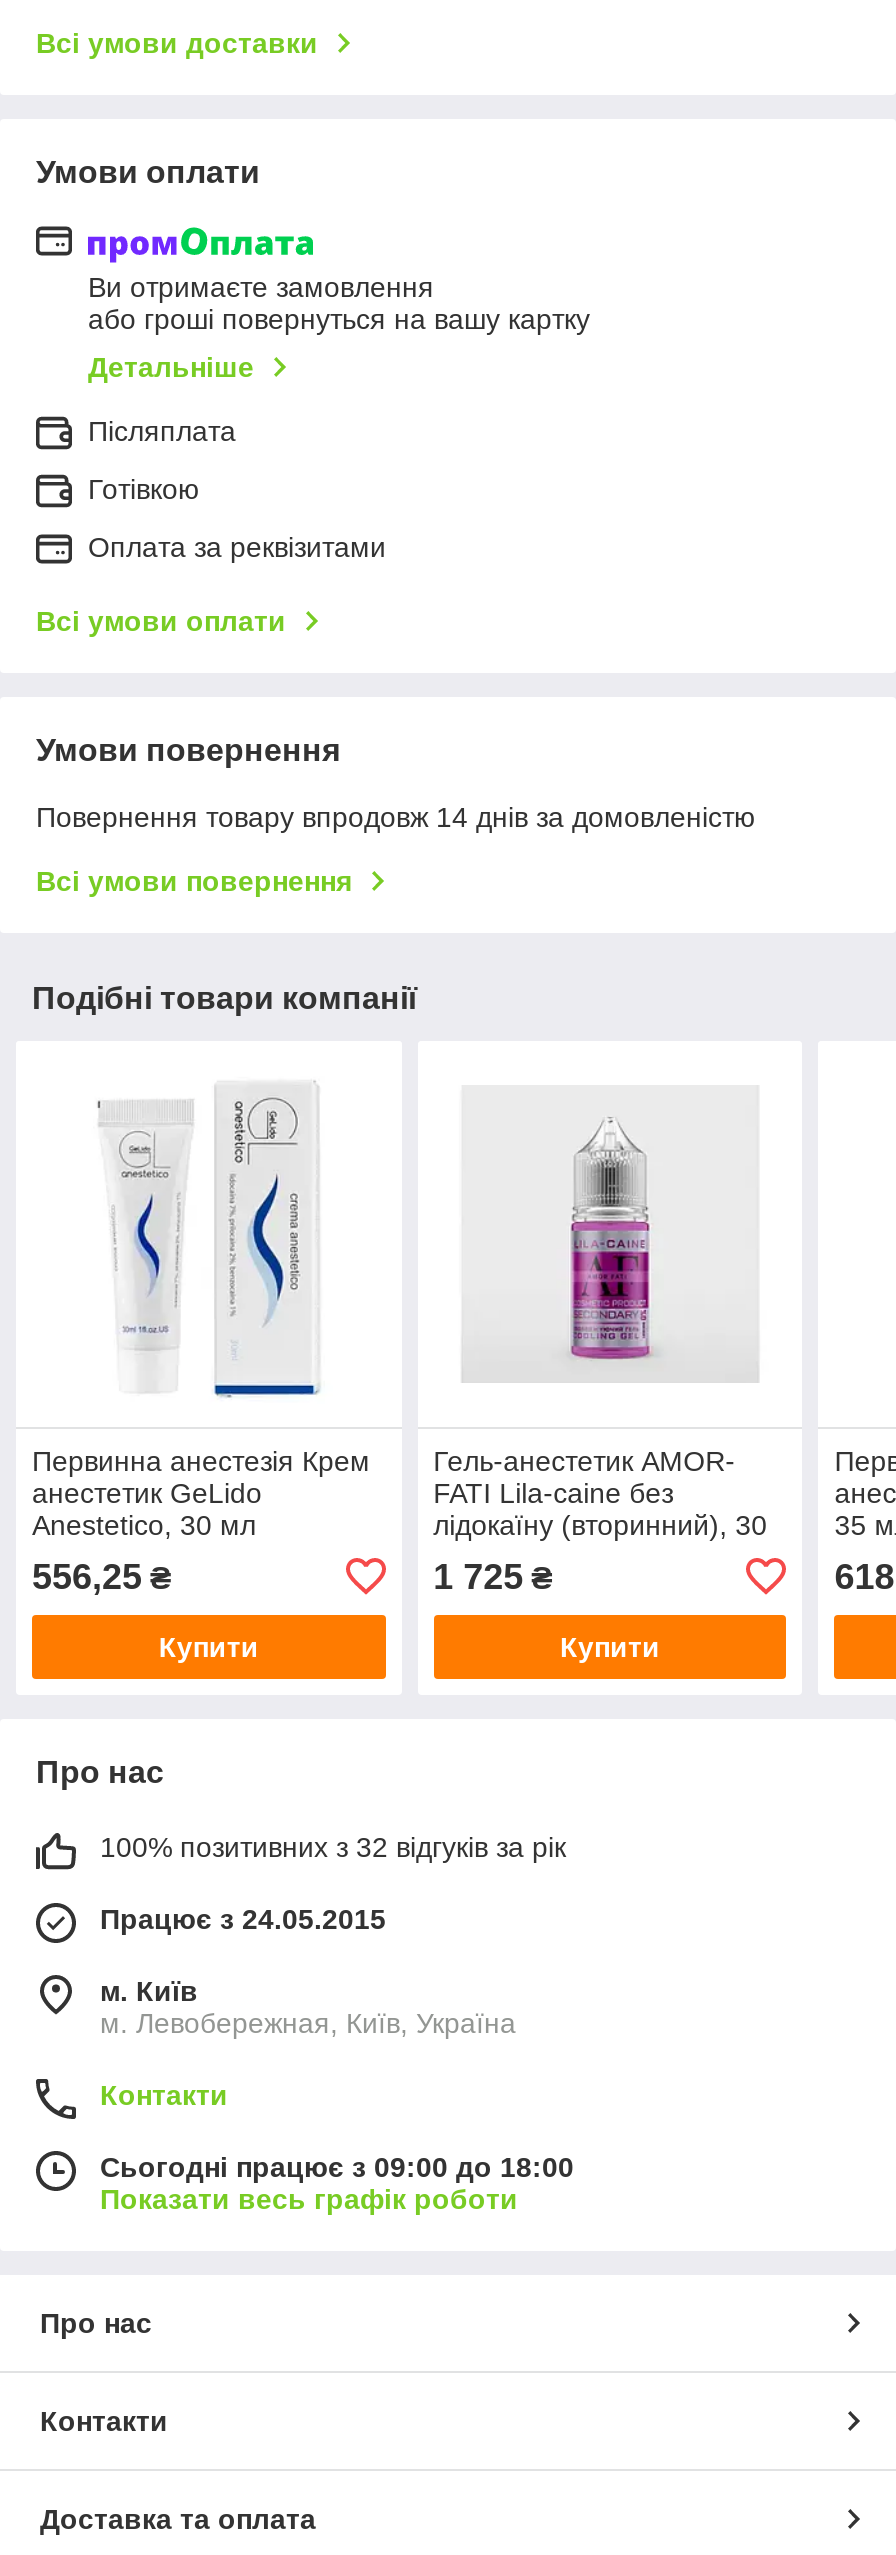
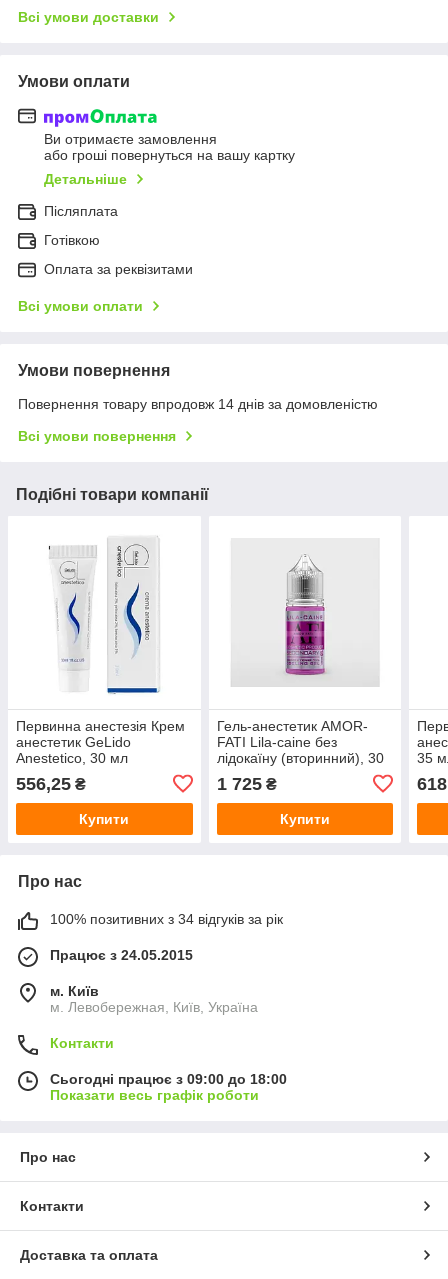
- 100% позитивних з 32 відгуків за рік
+ 100% позитивних з 34 відгуків за рік
